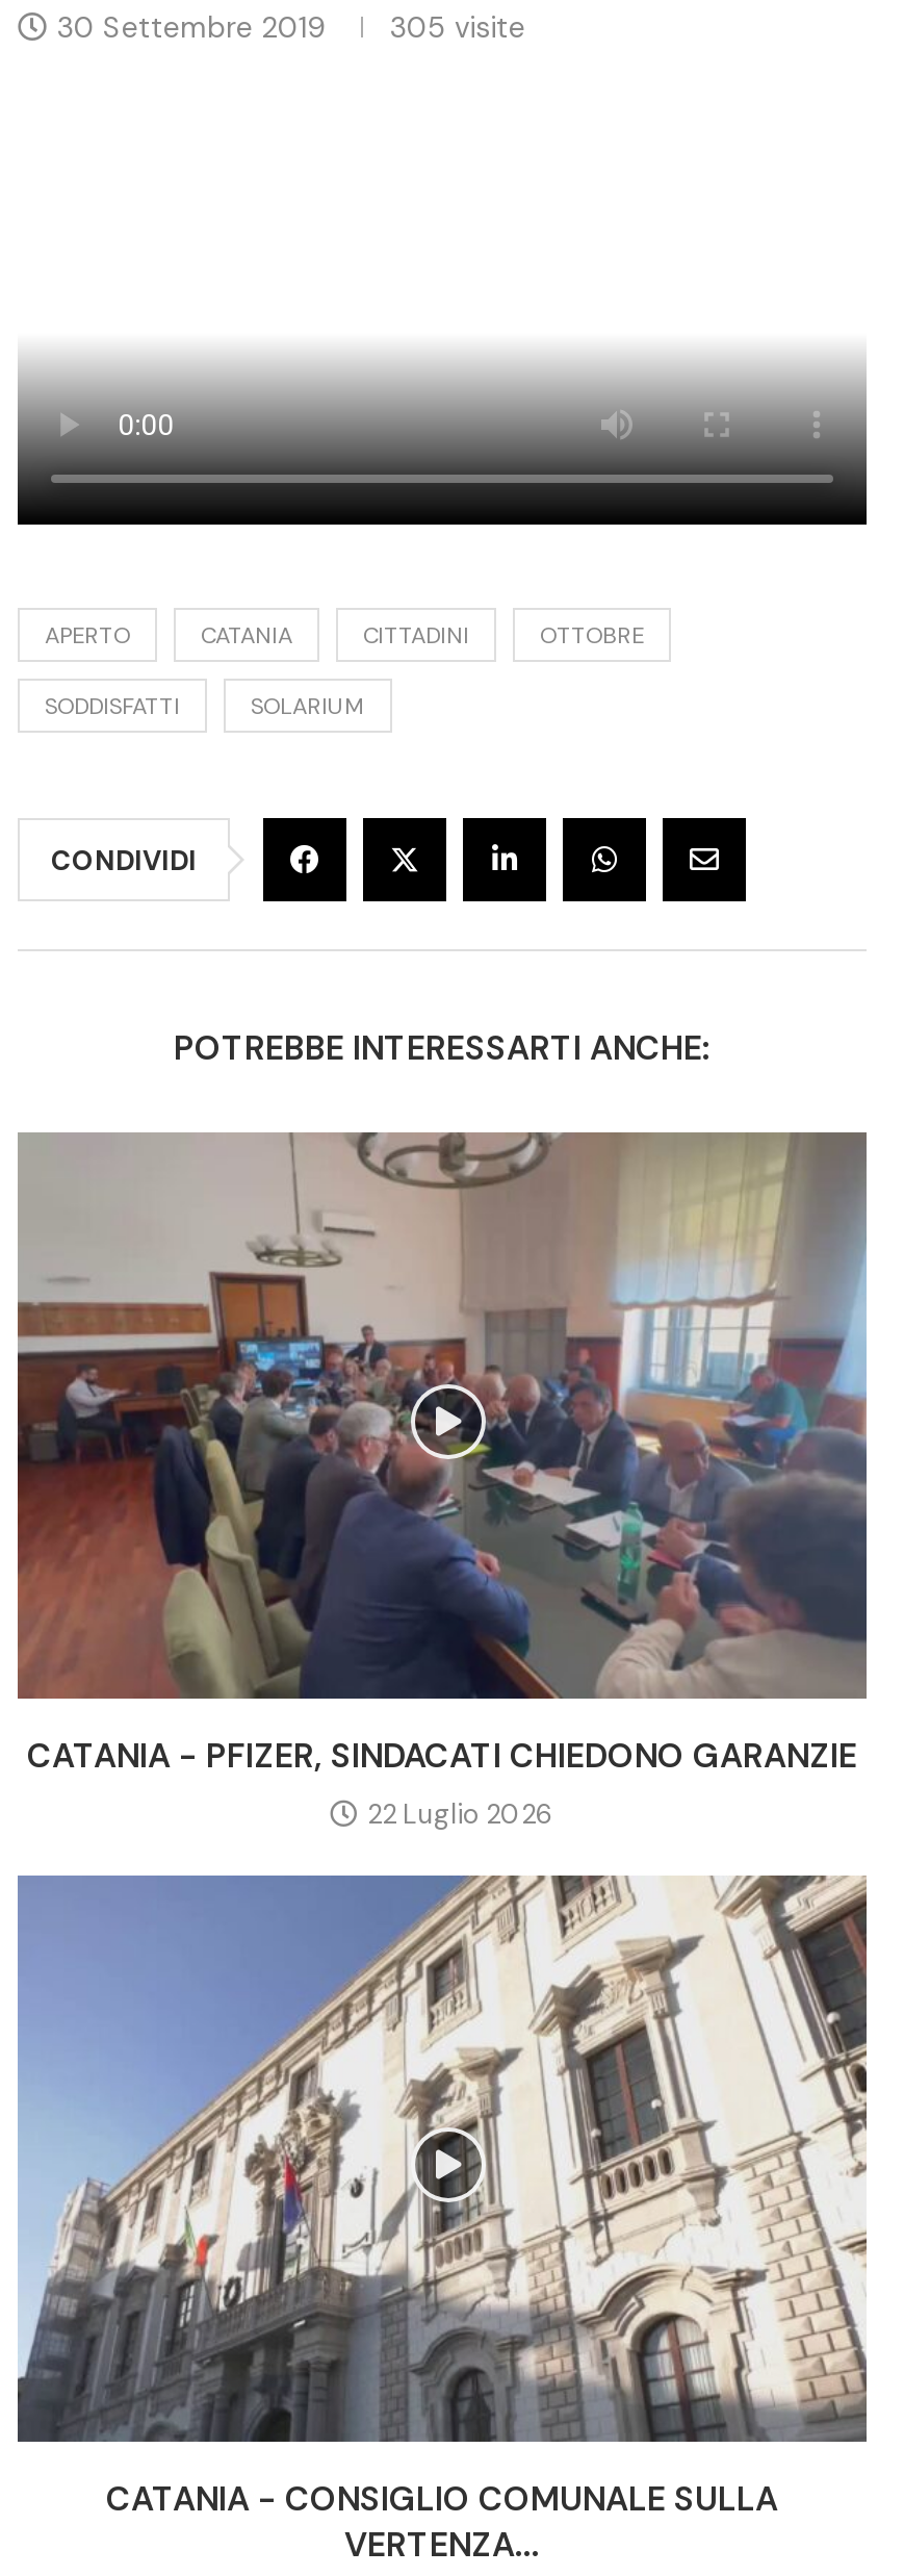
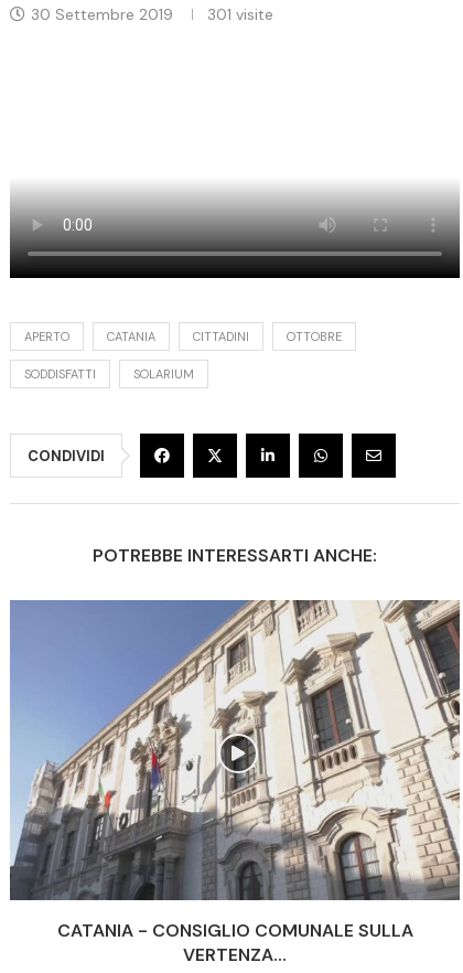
- 30 Settembre 2019 305 visite
+ 30 Settembre 2019 301 visite

- [image]
- CATANIA - PFIZER, SINDACATI CHIEDONO GARANZIE
- 22 Luglio 2026
